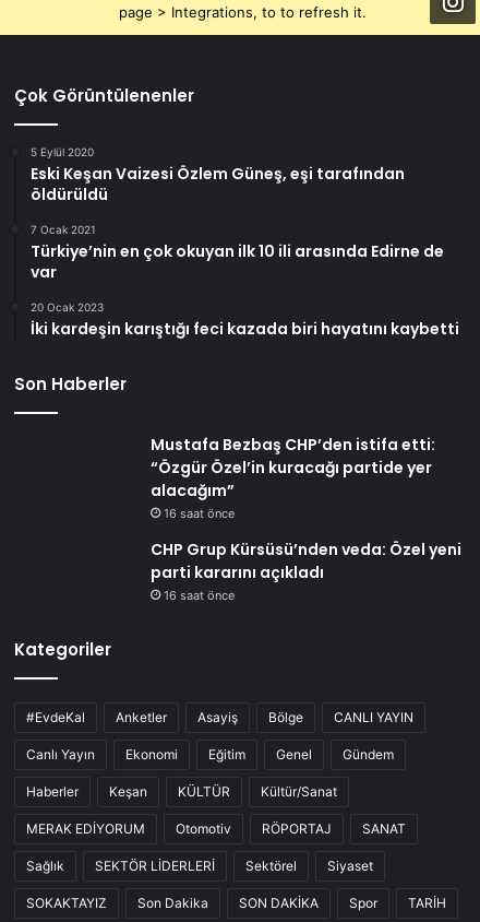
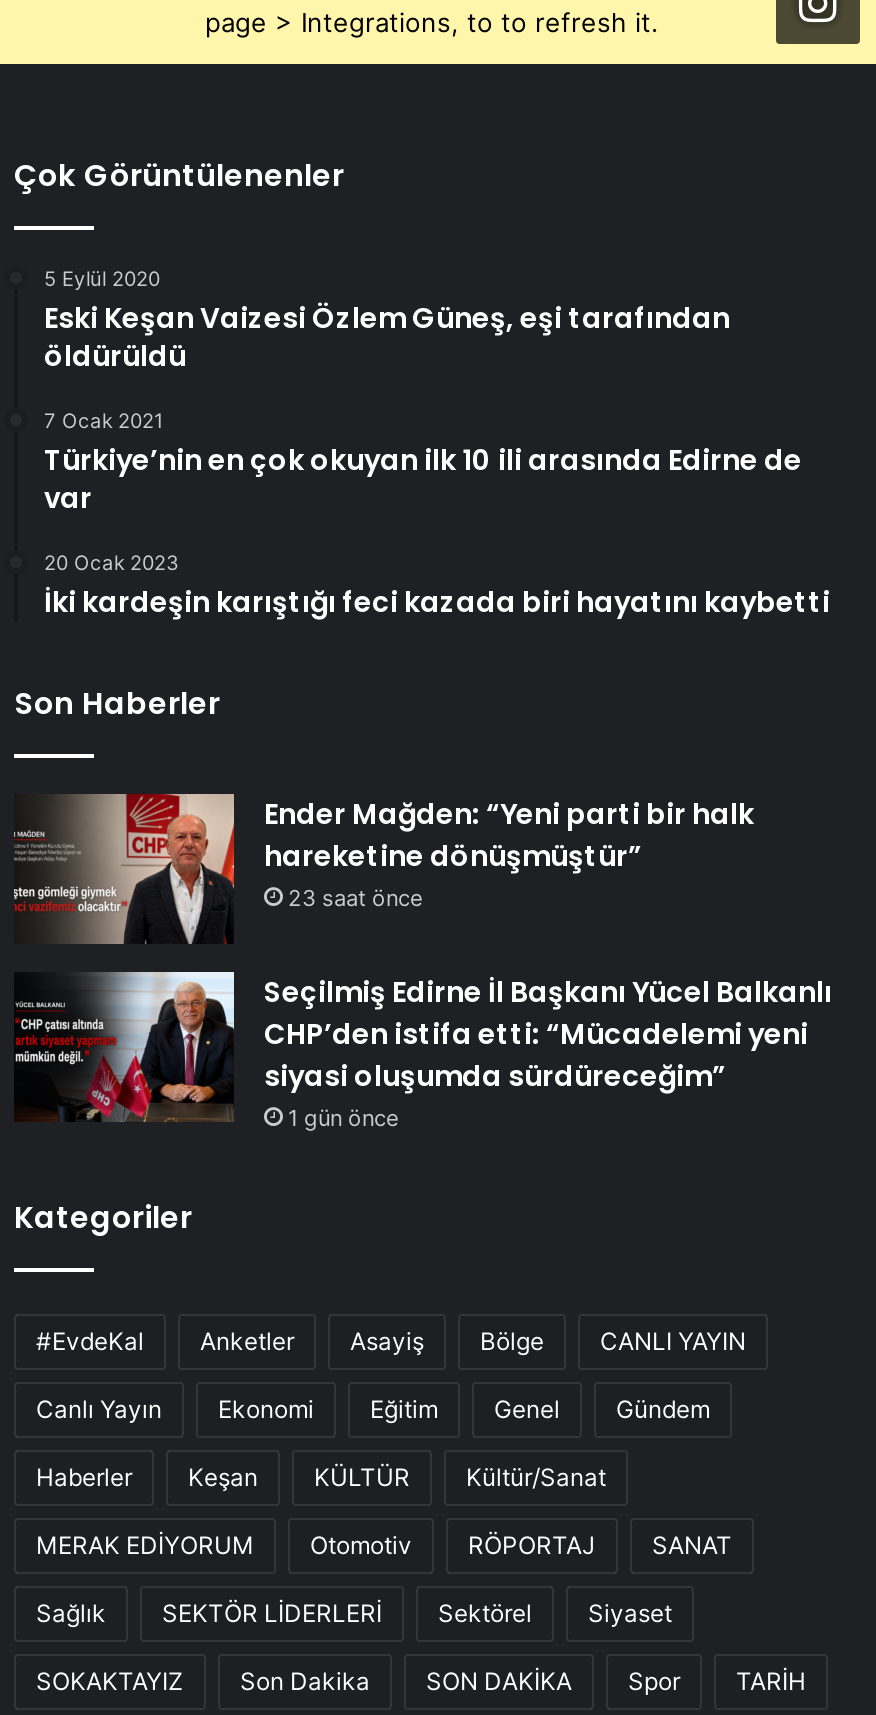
+ [image]

+ [image]

- Mustafa Bezbaş CHP’den istifa etti:
- “Özgür Özel’in kuracağı partide yer
- alacağım”
- 16 saat önce
+ Ender Mağden: “Yeni parti bir halk
+ hareketine dönüşmüştür”
+ 23 saat önce

- CHP Grup Kürsüsü’nden veda: Özel yeni
- parti kararını açıkladı
- 16 saat önce
+ Seçilmiş Edirne İl Başkanı Yücel Balkanlı
+ CHP’den istifa etti: “Mücadelemi yeni
+ siyasi oluşumda sürdüreceğim”
+ 1 gün önce
